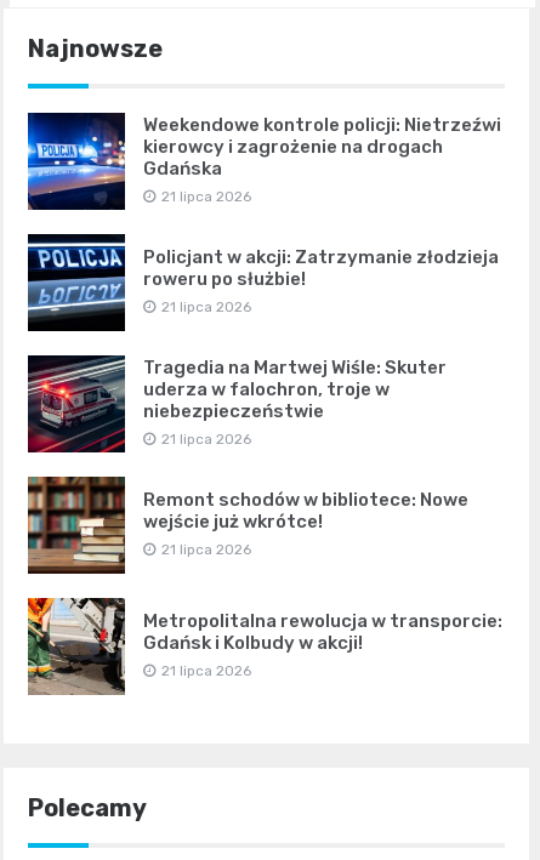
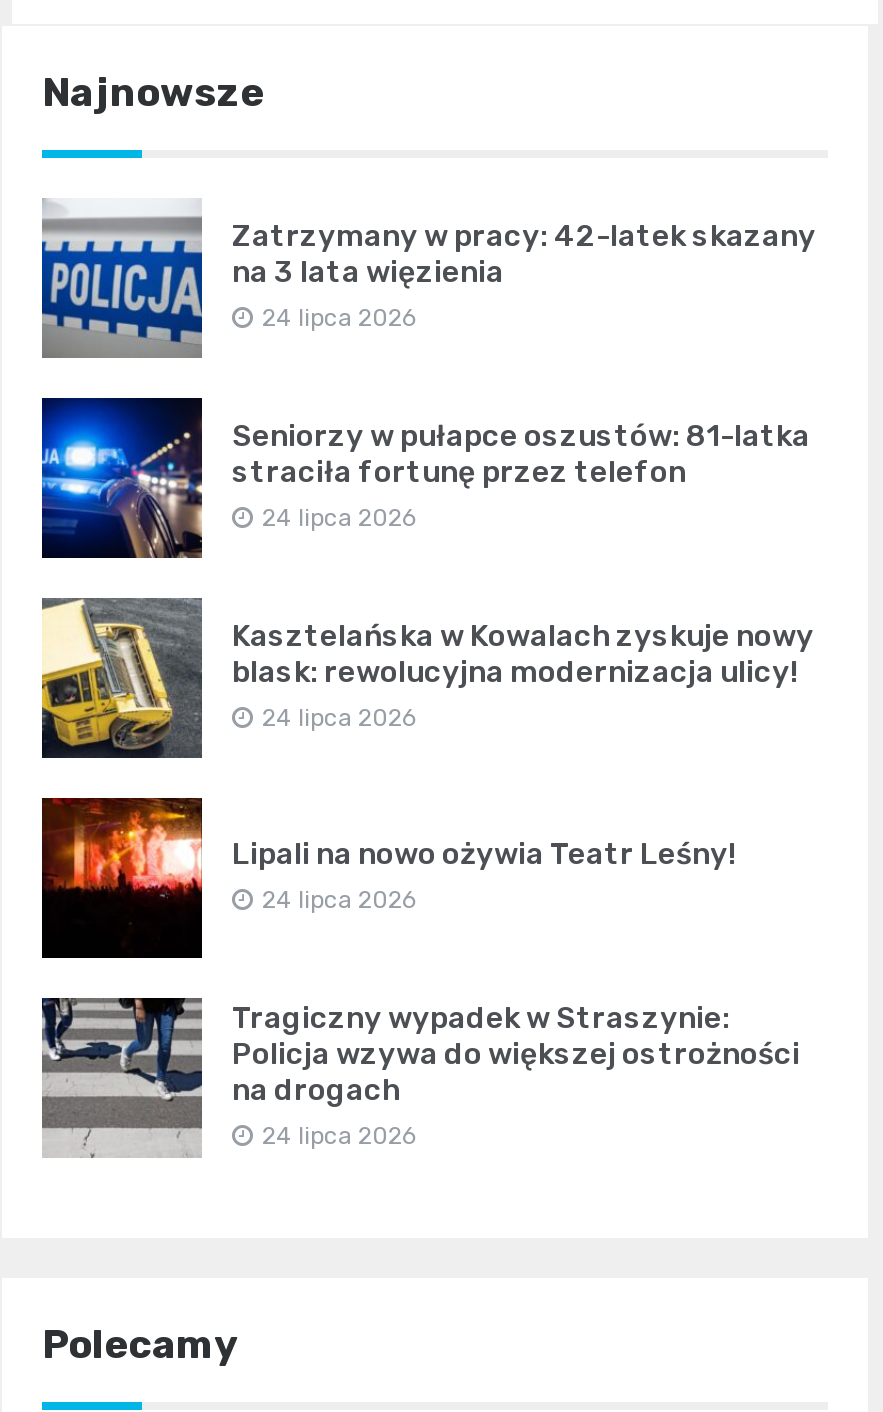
- [image]
- Weekendowe kontrole policji: Nietrzeźwi
- kierowcy i zagrożenie na drogach
- Gdańska
- 21 lipca 2026
+ [image]
+ Zatrzymany w pracy: 42-latek skazany
+ na 3 lata więzienia
+ 24 lipca 2026

- [image]
- Policjant w akcji: Zatrzymanie złodzieja
- roweru po służbie!
- 21 lipca 2026
+ [image]
+ Seniorzy w pułapce oszustów: 81-latka
+ straciła fortunę przez telefon
+ 24 lipca 2026

- [image]
- Tragedia na Martwej Wiśle: Skuter
- uderza w falochron, troje w
- niebezpieczeństwie
- 21 lipca 2026
+ [image]
+ Kasztelańska w Kowalach zyskuje nowy
+ blask: rewolucyjna modernizacja ulicy!
+ 24 lipca 2026

- [image]
- Remont schodów w bibliotece: Nowe
- wejście już wkrótce!
- 21 lipca 2026
+ [image]
+ Lipali na nowo ożywia Teatr Leśny!
+ 24 lipca 2026

- [image]
- Metropolitalna rewolucja w transporcie:
- Gdańsk i Kolbudy w akcji!
- 21 lipca 2026
+ [image]
+ Tragiczny wypadek w Straszynie:
+ Policja wzywa do większej ostrożności
+ na drogach
+ 24 lipca 2026
